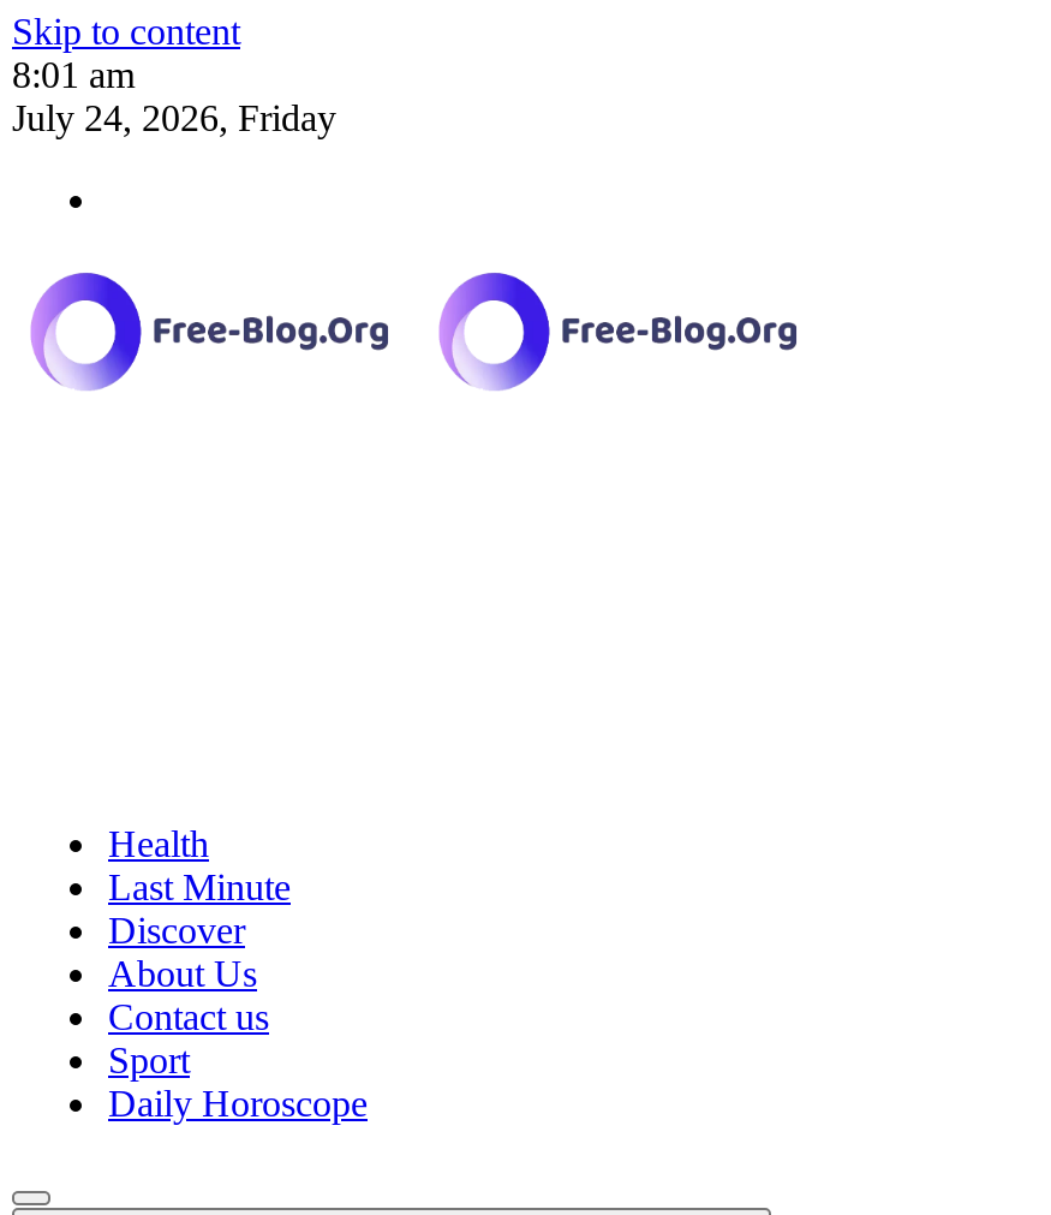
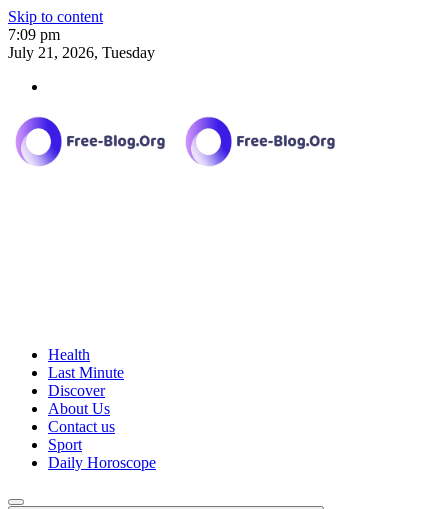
- 8:01 am
- July 24, 2026, Friday
+ 7:09 pm
+ July 21, 2026, Tuesday
